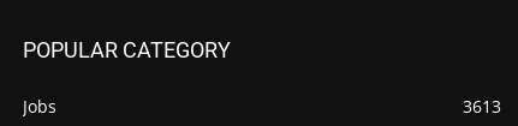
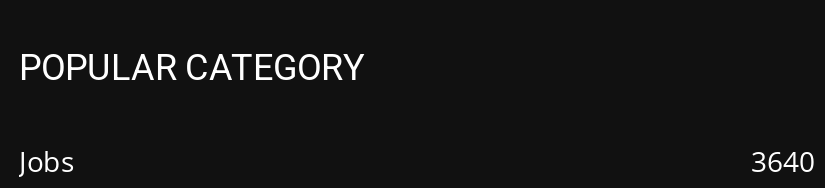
- 3613
+ 3640
